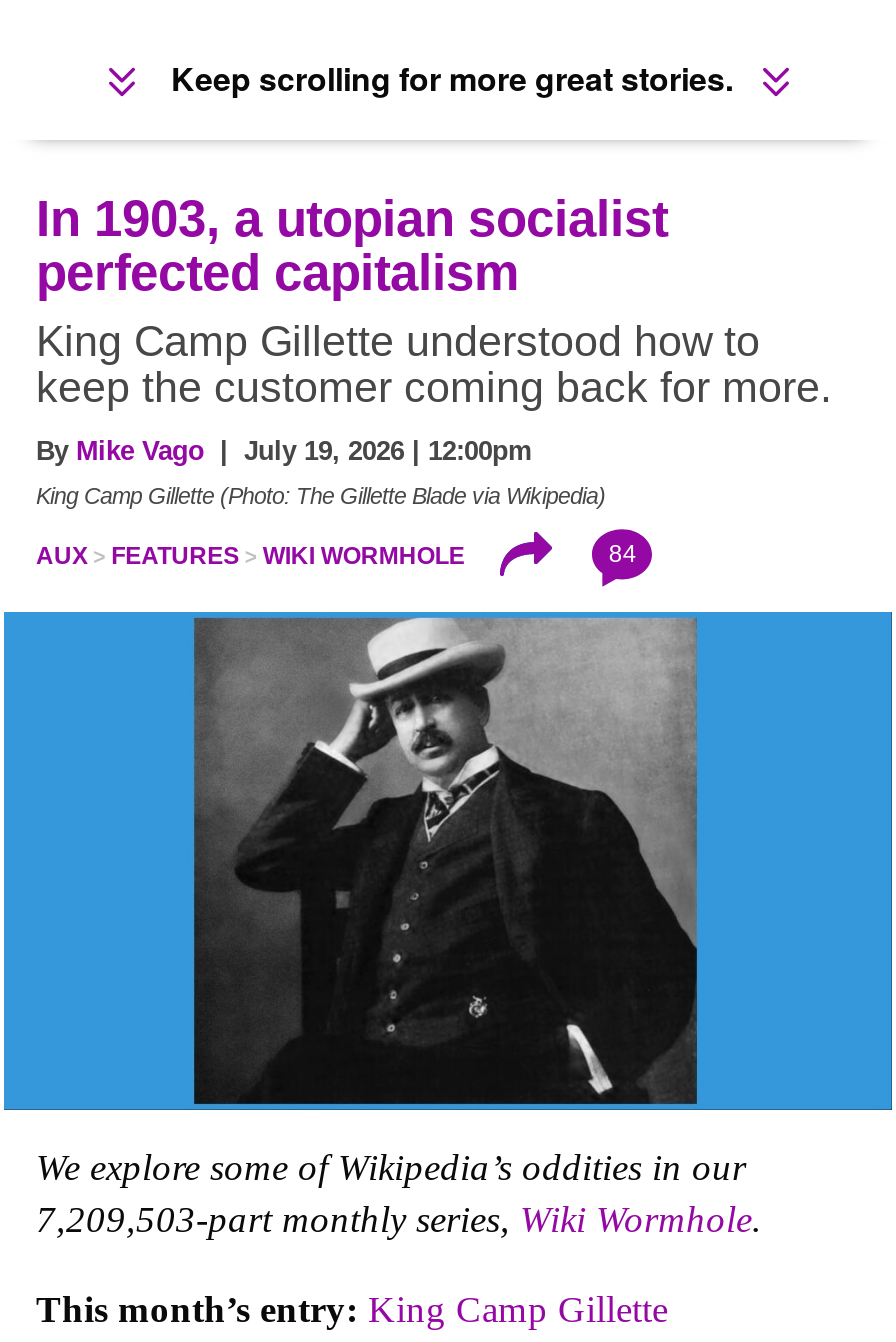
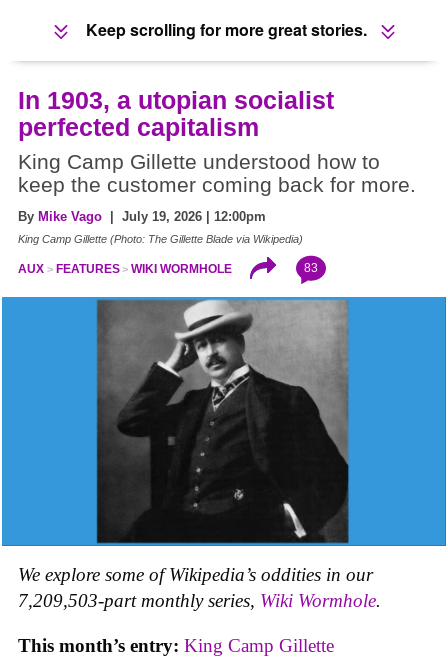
- 84
+ 83
